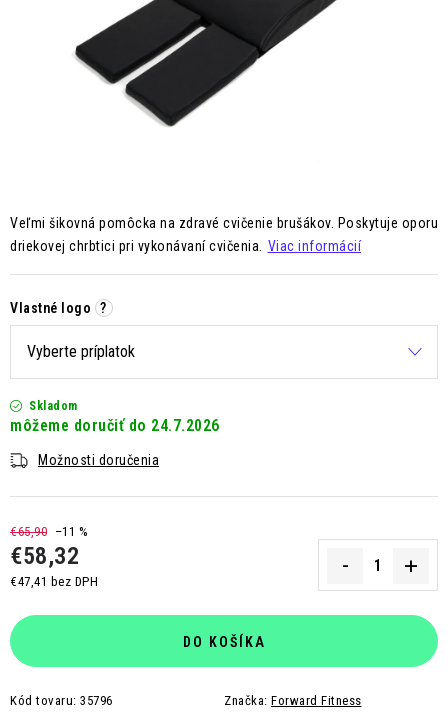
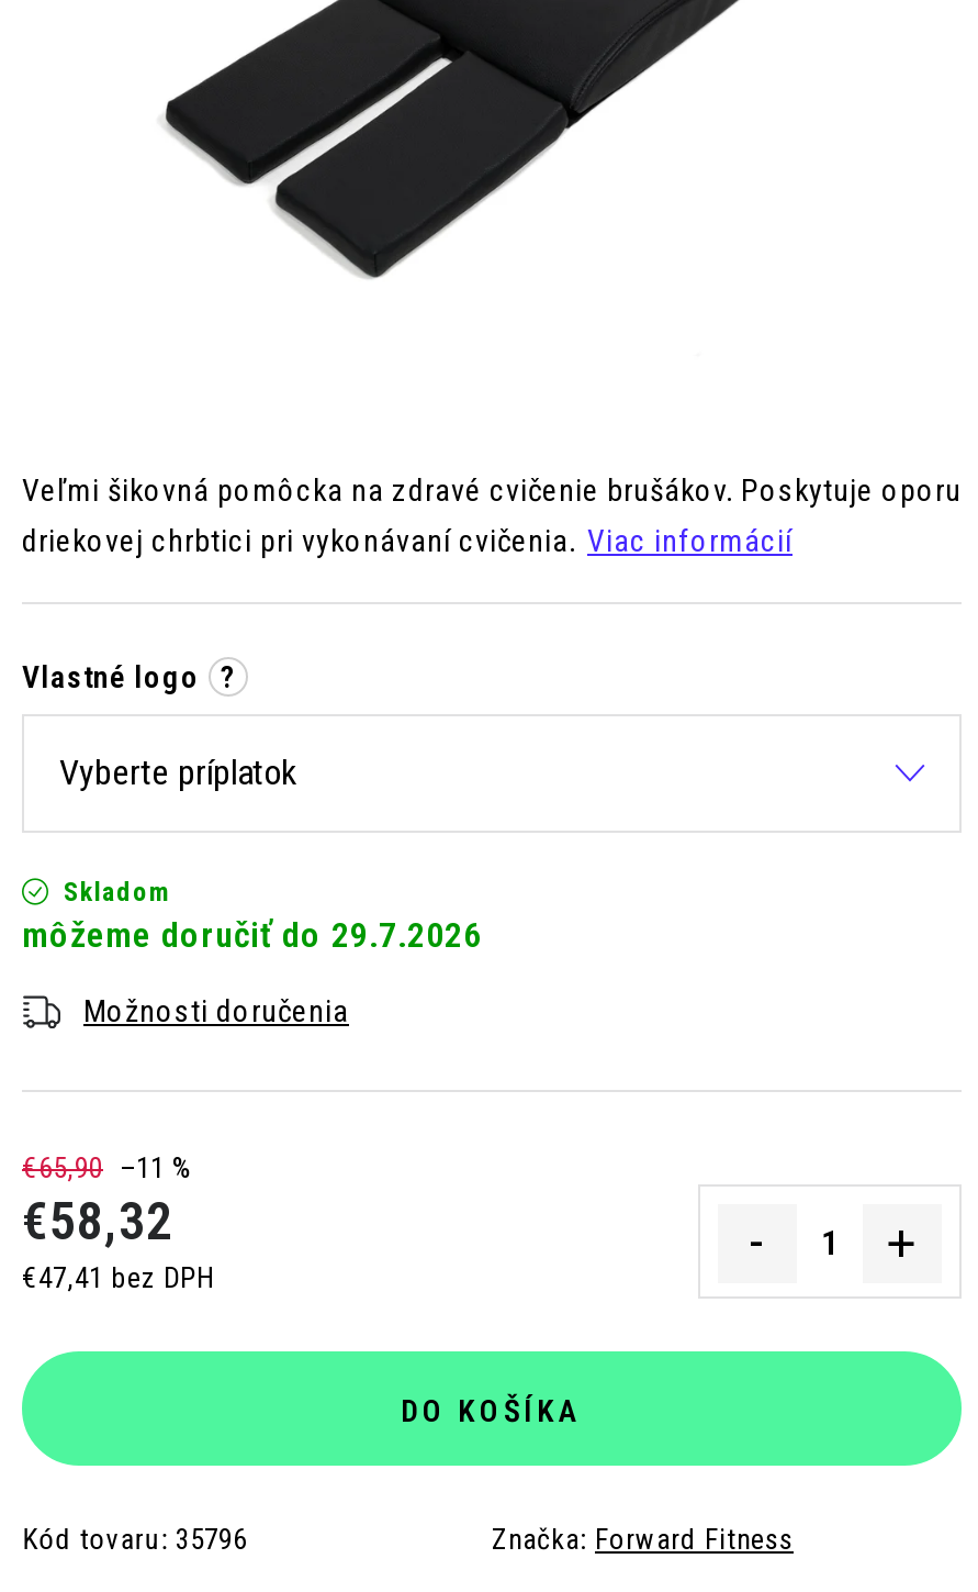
- 24.7.2026
+ 29.7.2026
